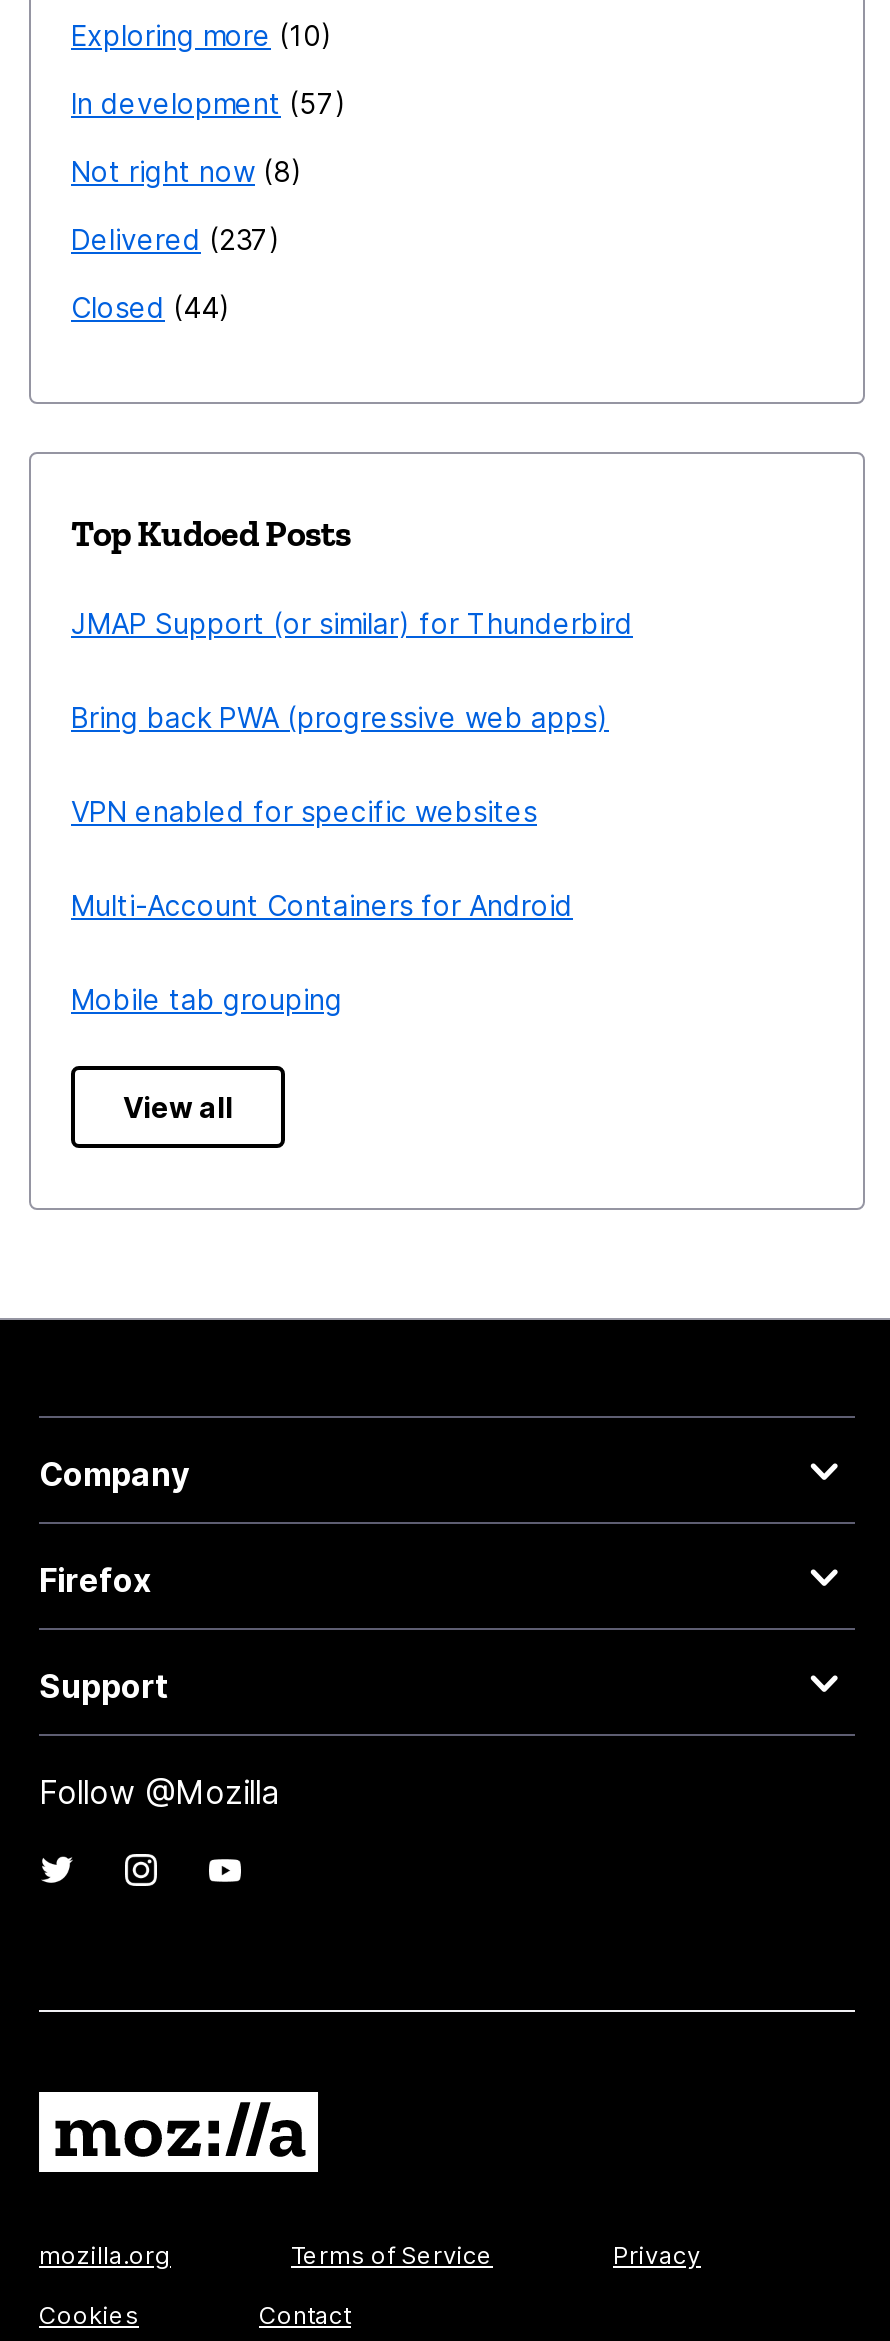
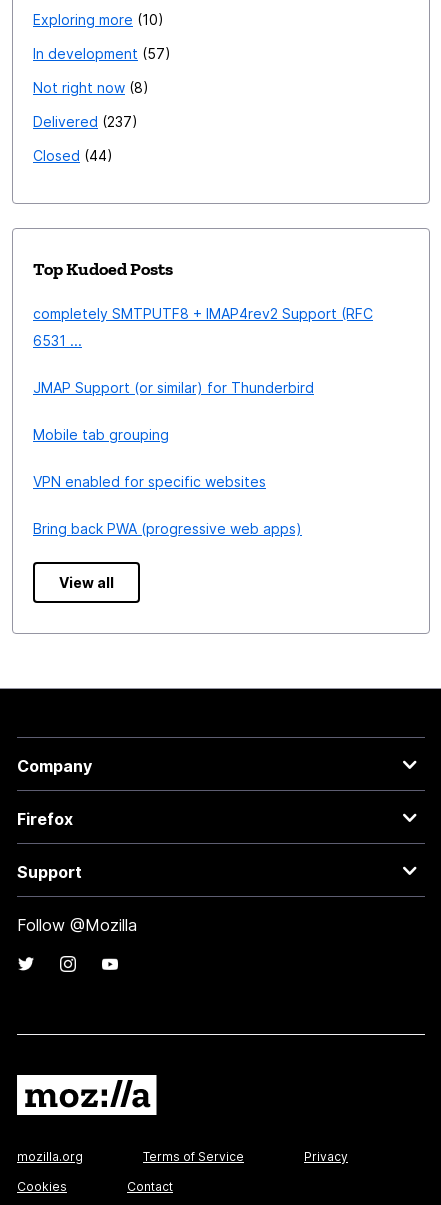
+ completely SMTPUTF8 + IMAP4rev2 Support (RFC
+ 6531 ...

moved down: JMAP Support (or similar) for Thunderbird

moved down: VPN enabled for specific websites | Bring back PWA (progressive web apps)

- Multi-Account Containers for Android

moved up: Mobile tab grouping
